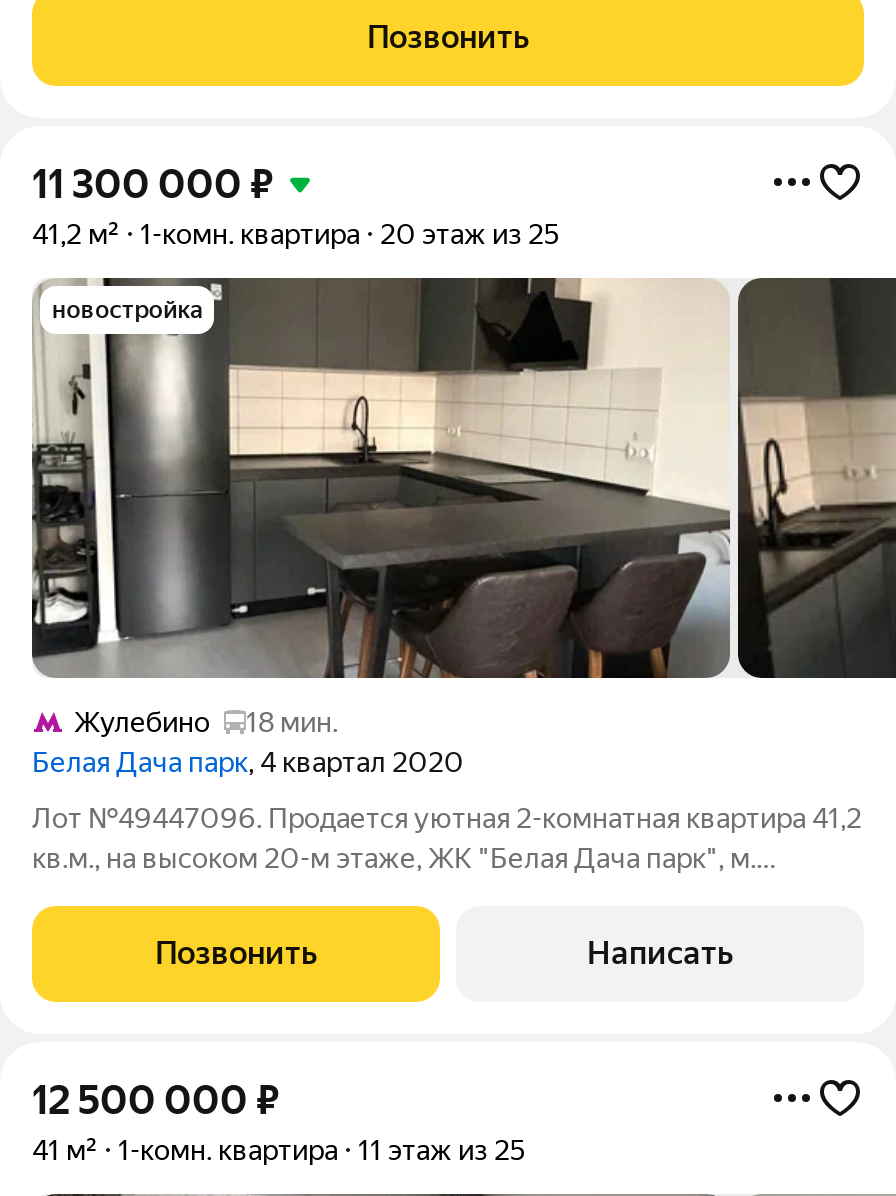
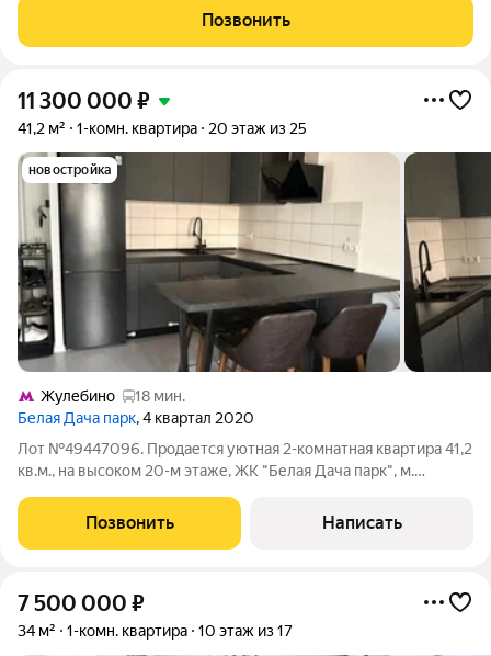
- 12 500 000 ₽
+ 7 500 000 ₽

- 41 м²
+ 34 м²

- 11 этаж из 25
+ 10 этаж из 17
